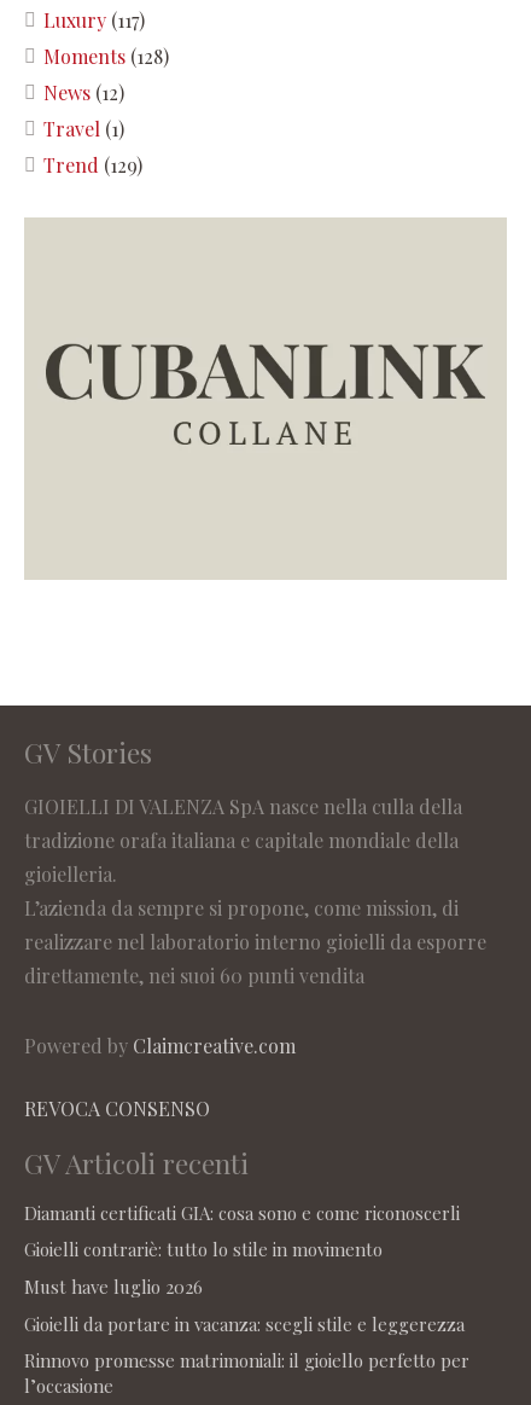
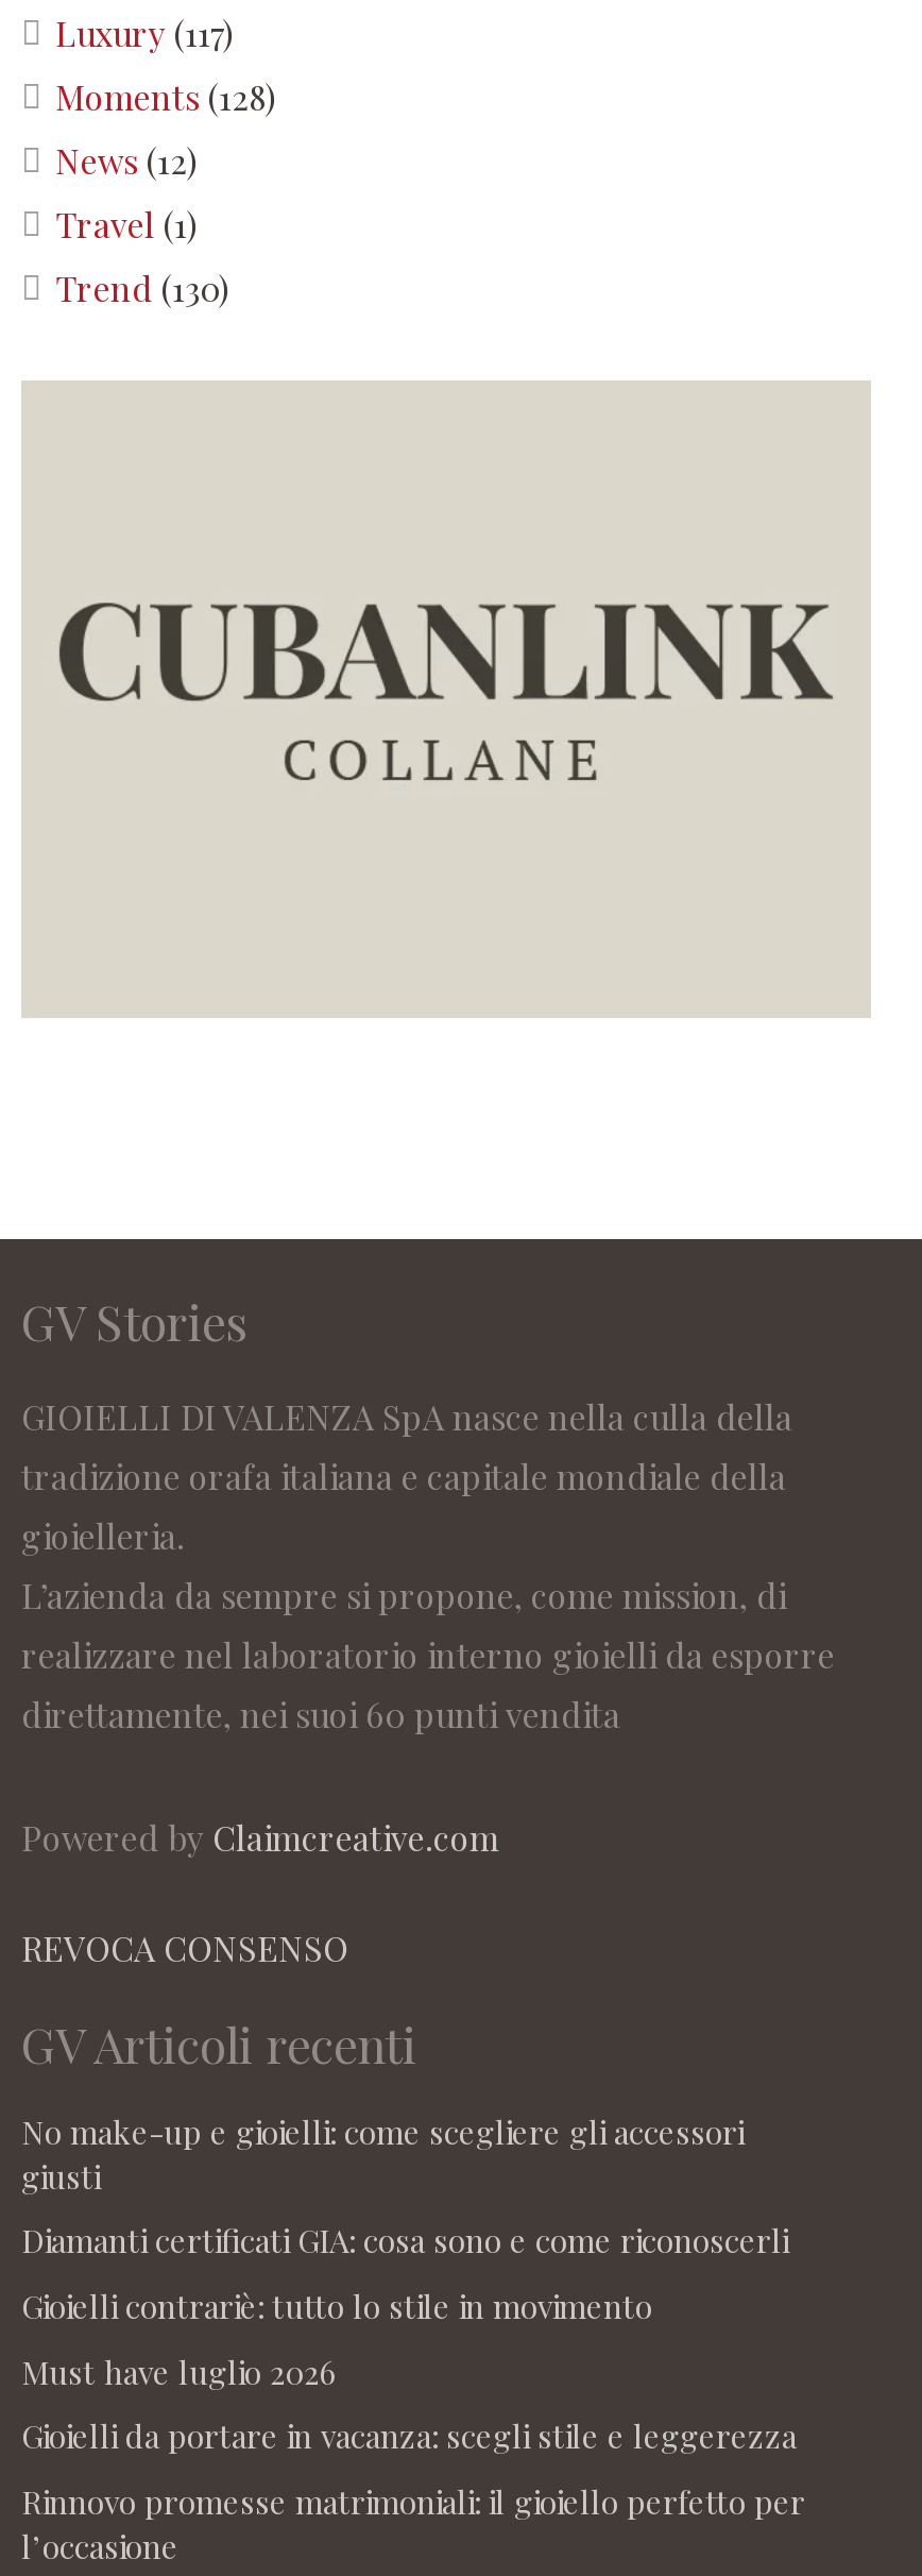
- Trend (129)
+ Trend (130)

+ No make-up e gioielli: come scegliere gli accessori
+ giusti
